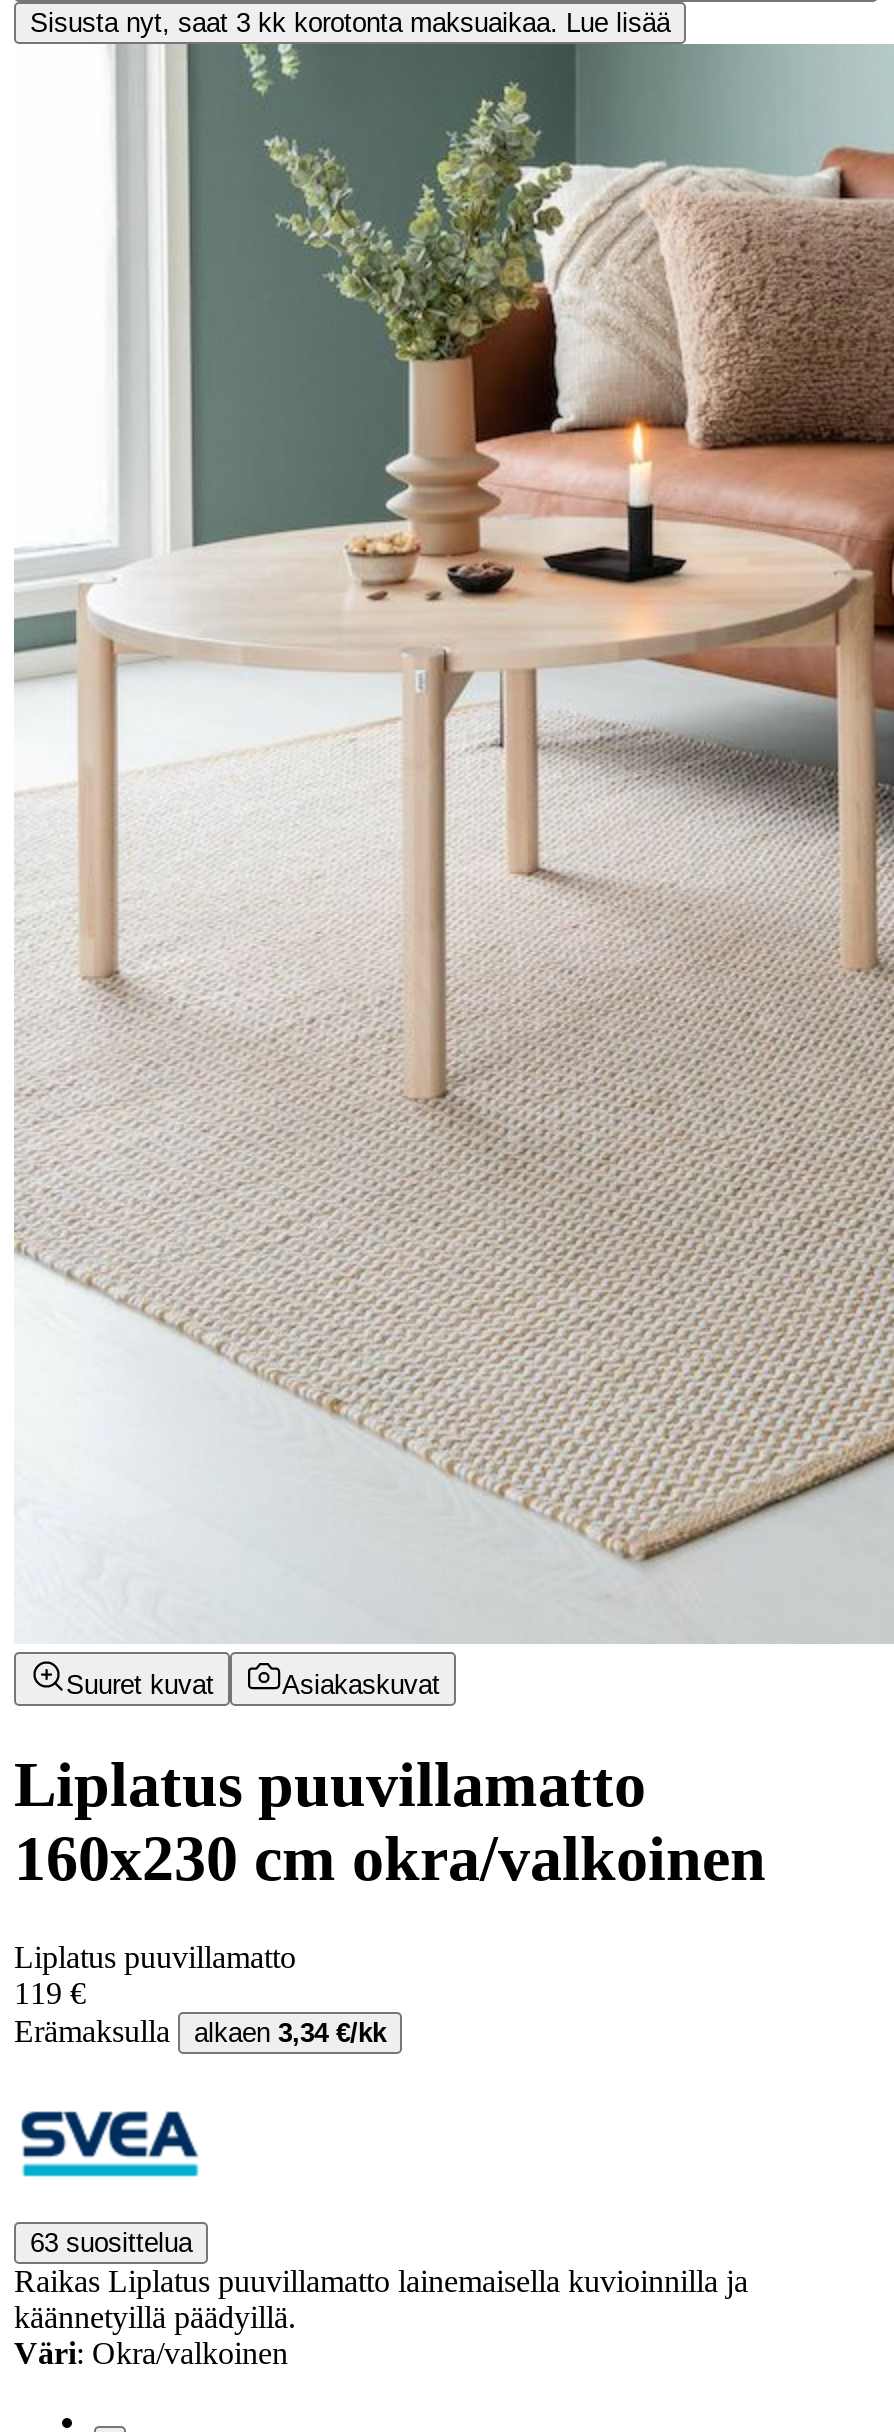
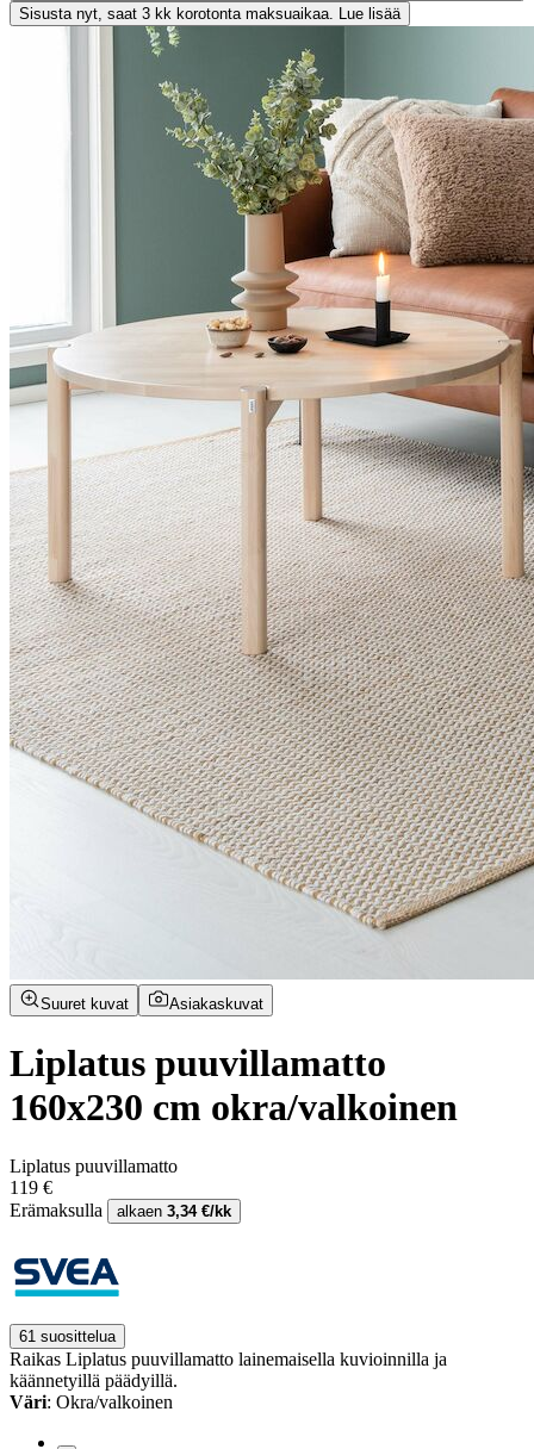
- 63 suosittelua
+ 61 suosittelua
